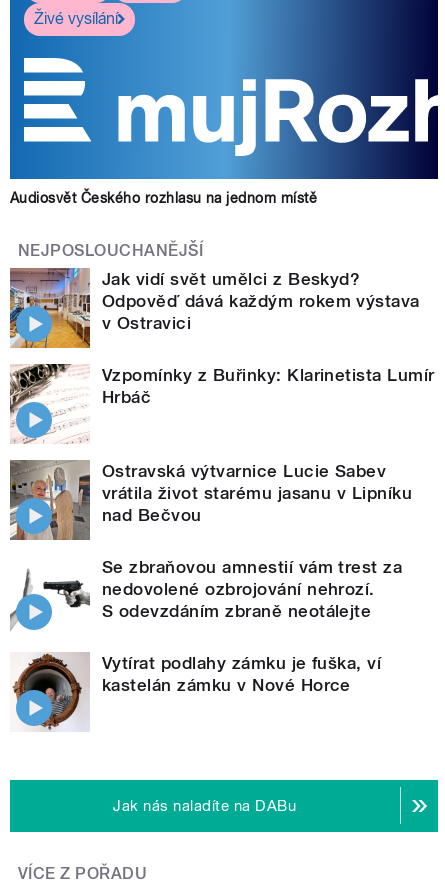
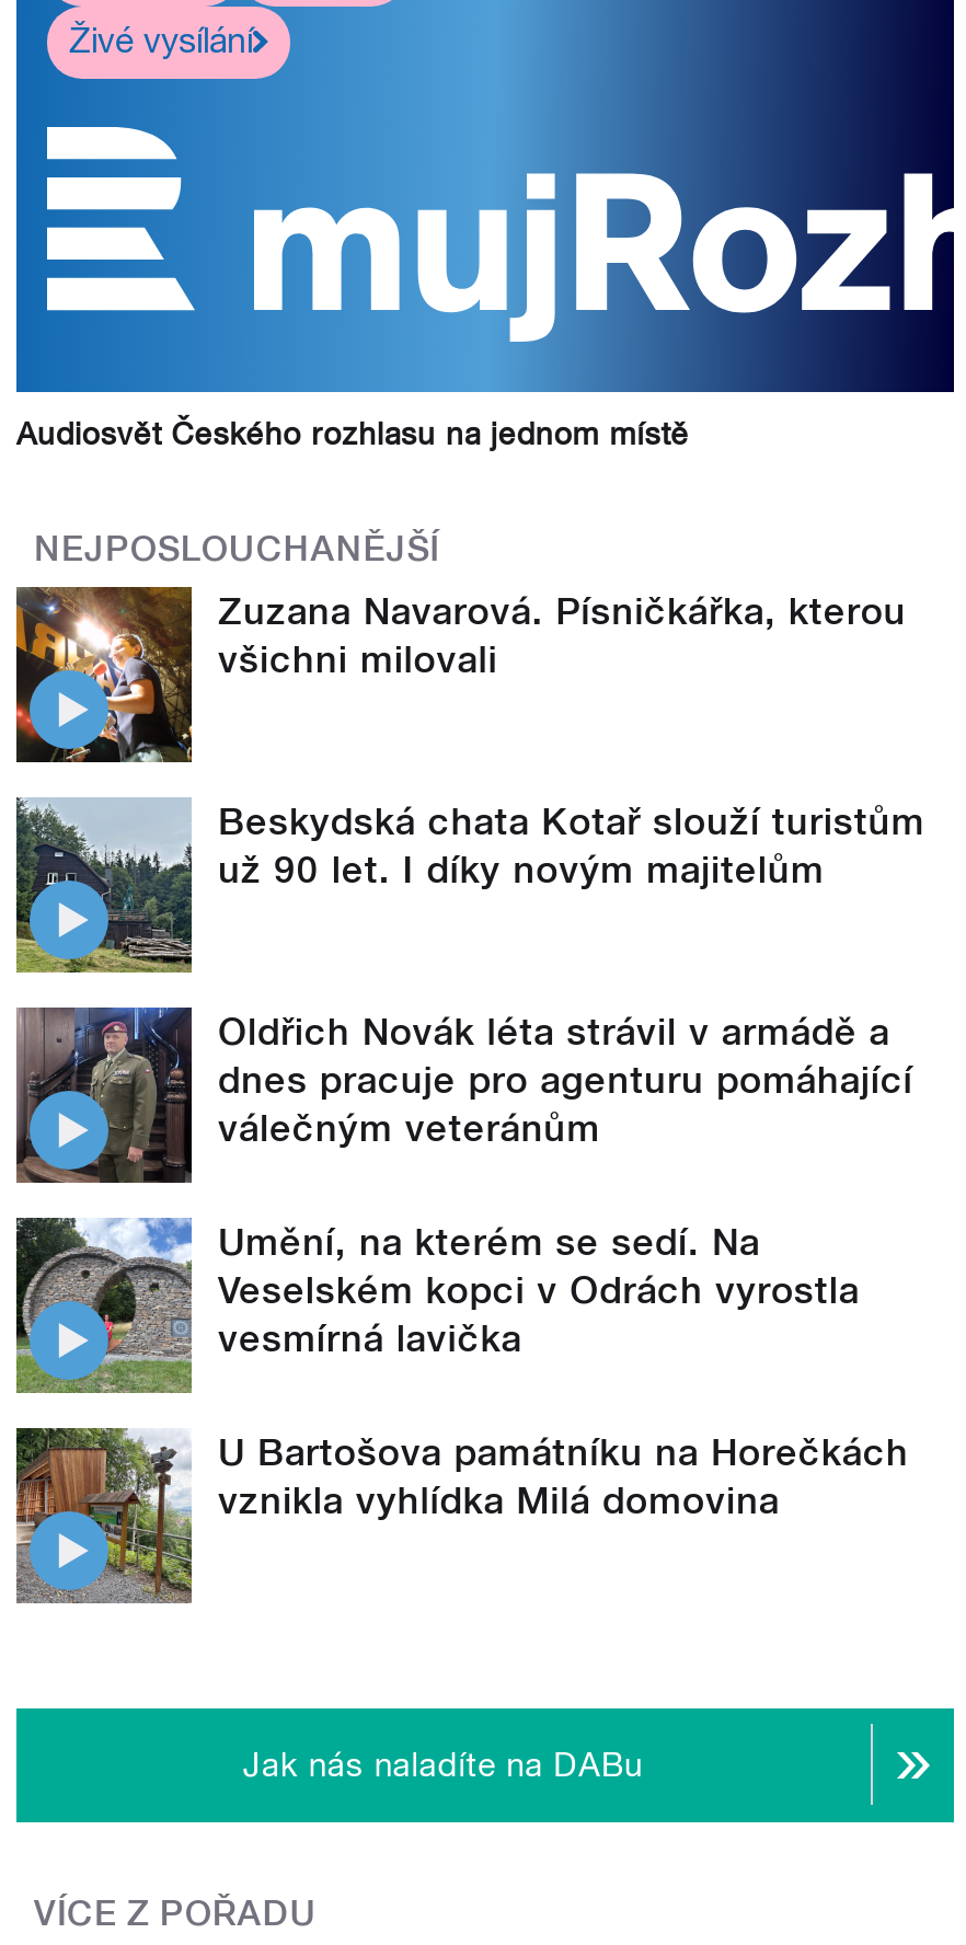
- [image]
- Jak vidí svět umělci z Beskyd?
- Odpověď dává každým rokem výstava
- v Ostravici
+ [image]
+ Zuzana Navarová. Písničkářka, kterou
+ všichni milovali

- [image]
- Vzpomínky z Buřinky: Klarinetista Lumír
- Hrbáč
+ [image]
+ Beskydská chata Kotař slouží turistům
+ už 90 let. I díky novým majitelům

- [image]
- Ostravská výtvarnice Lucie Sabev
- vrátila život starému jasanu v Lipníku
- nad Bečvou
+ [image]
+ Oldřich Novák léta strávil v armádě a
+ dnes pracuje pro agenturu pomáhající
+ válečným veteránům

- [image]
- Se zbraňovou amnestií vám trest za
- nedovolené ozbrojování nehrozí.
- S odevzdáním zbraně neotálejte
+ [image]
+ Umění, na kterém se sedí. Na
+ Veselském kopci v Odrách vyrostla
+ vesmírná lavička

- [image]
- Vytírat podlahy zámku je fuška, ví
- kastelán zámku v Nové Horce
+ [image]
+ U Bartošova památníku na Horečkách
+ vznikla vyhlídka Milá domovina
